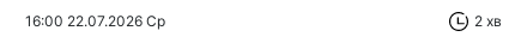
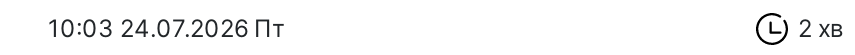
- 16:00 22.07.2026 Ср
+ 10:03 24.07.2026 Пт
